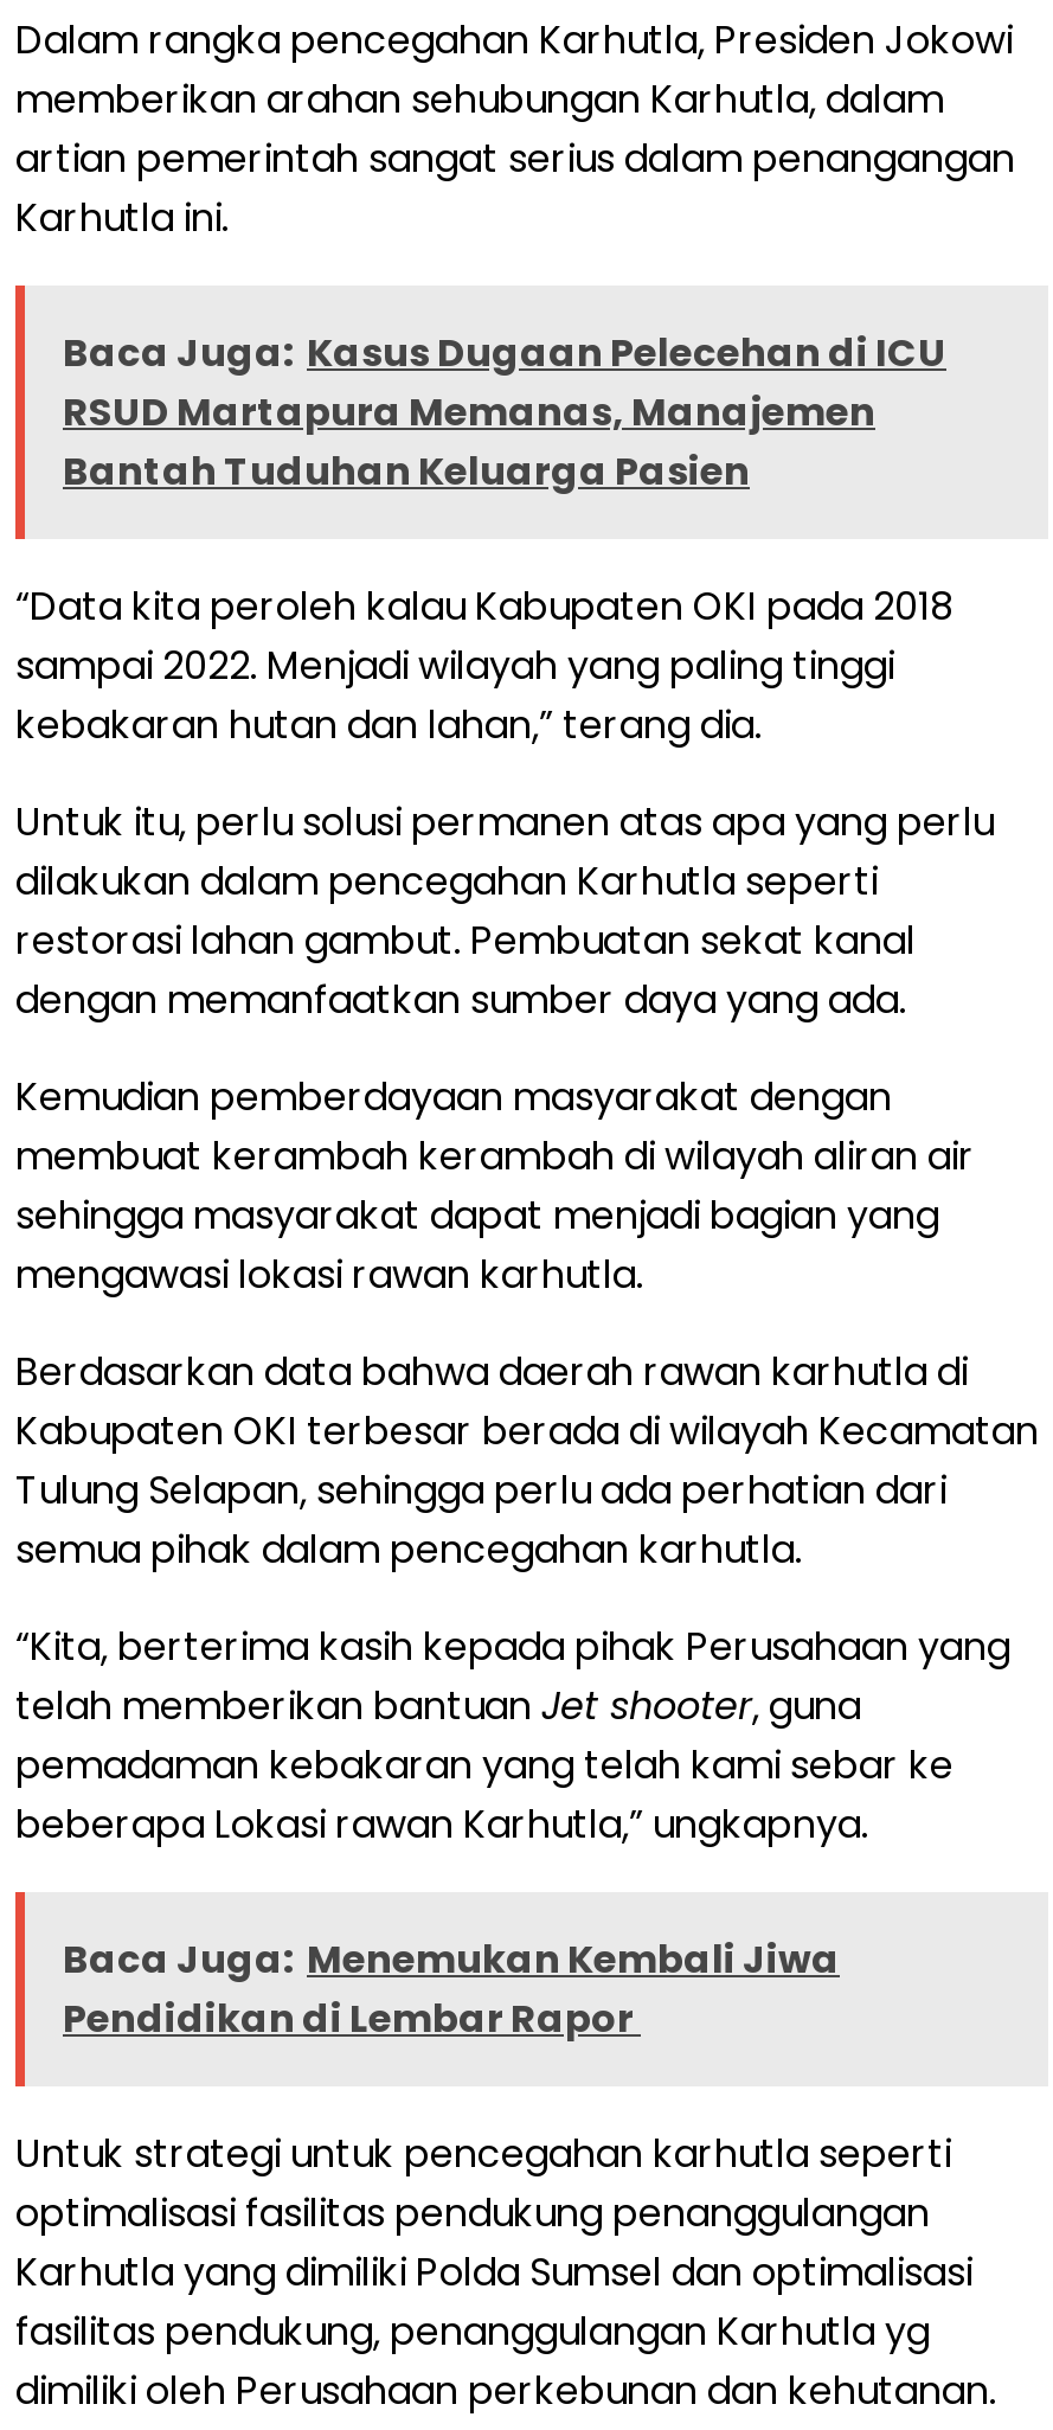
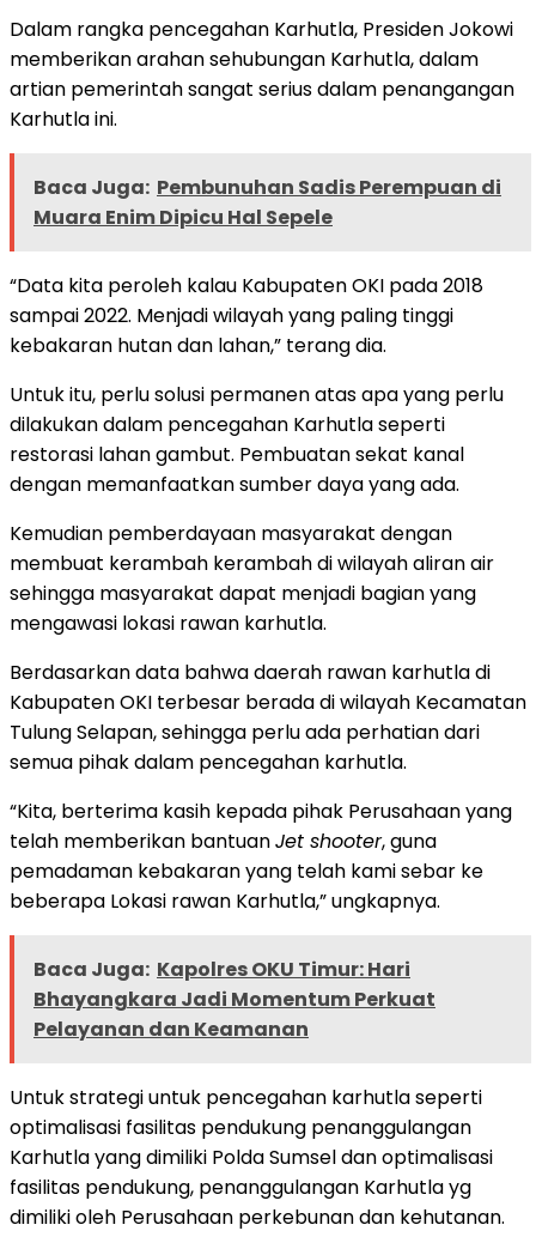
- Baca Juga: Kasus Dugaan Pelecehan di ICU
- RSUD Martapura Memanas, Manajemen
- Bantah Tuduhan Keluarga Pasien
+ Baca Juga: Pembunuhan Sadis Perempuan di
+ Muara Enim Dipicu Hal Sepele

moved up: “Data kita peroleh kalau Kabupaten OKI pada 2018 | sampai 2022. Menjadi wilayah yang paling tinggi | kebakaran hutan dan lahan,” terang dia. | ... | pemadaman kebakaran yang telah kami sebar ke | beberapa Lokasi rawan Karhutla,” ungkapnya.

- Baca Juga: Menemukan Kembali Jiwa
- Pendidikan di Lembar Rapor
+ Baca Juga: Kapolres OKU Timur: Hari
+ Bhayangkara Jadi Momentum Perkuat
+ Pelayanan dan Keamanan
